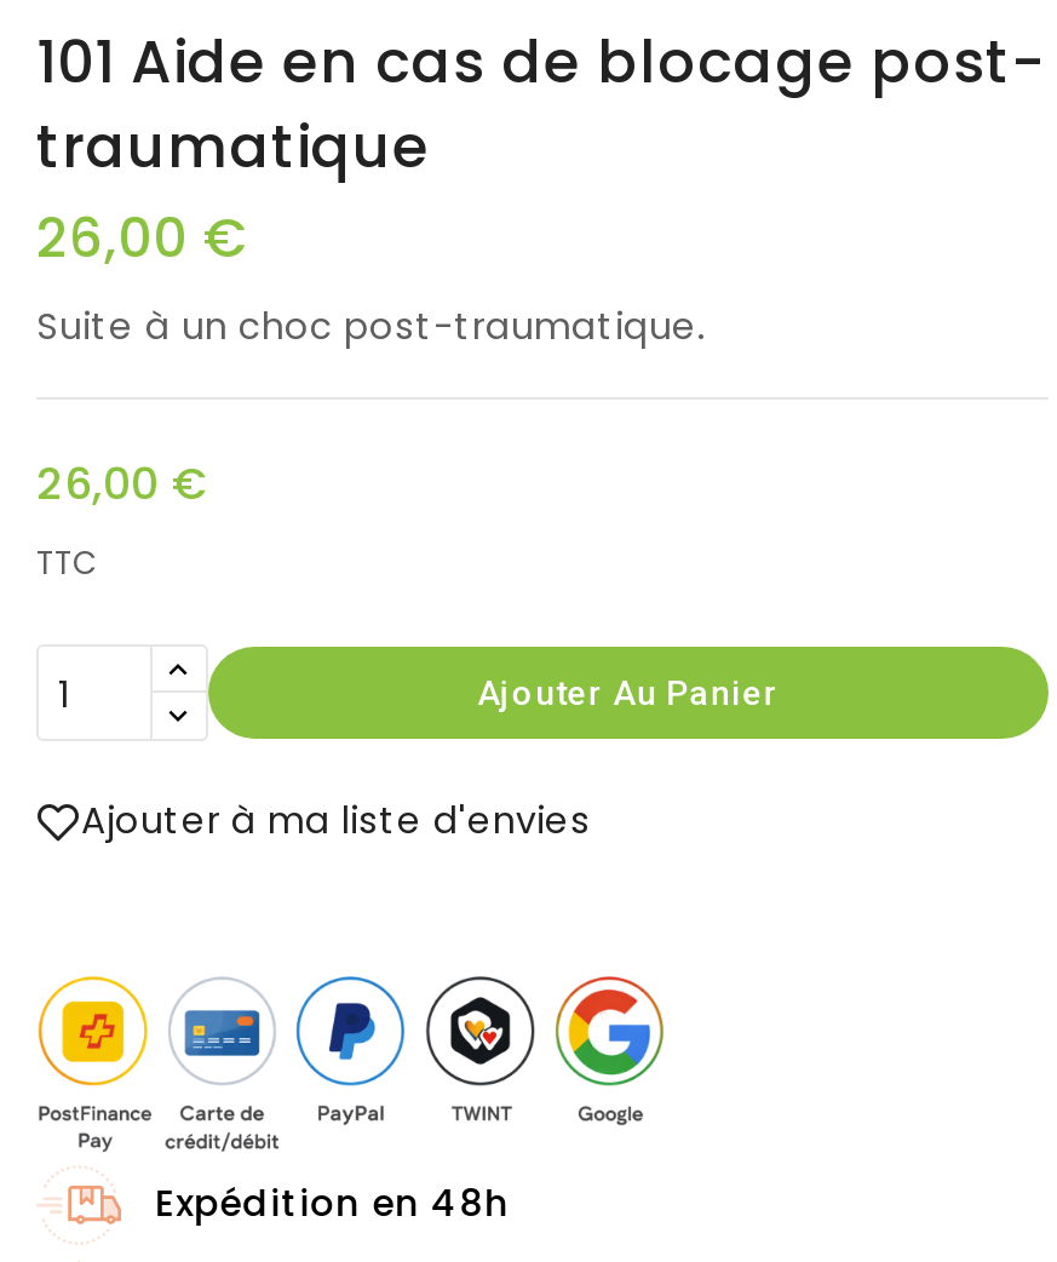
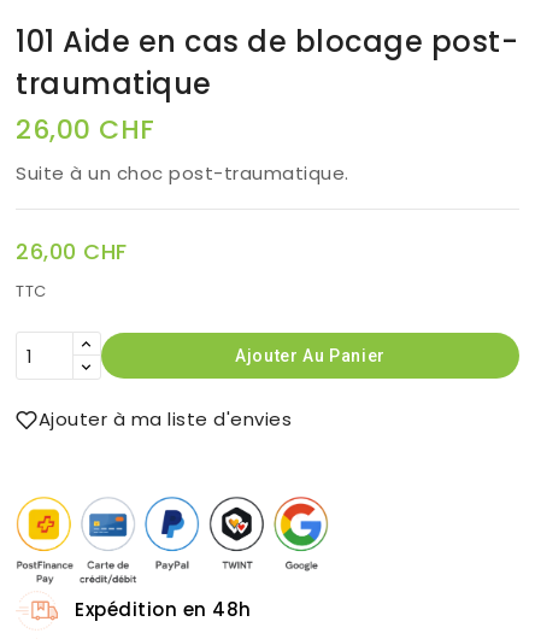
- 26,00 €
+ 26,00 CHF

- 26,00 €
+ 26,00 CHF
